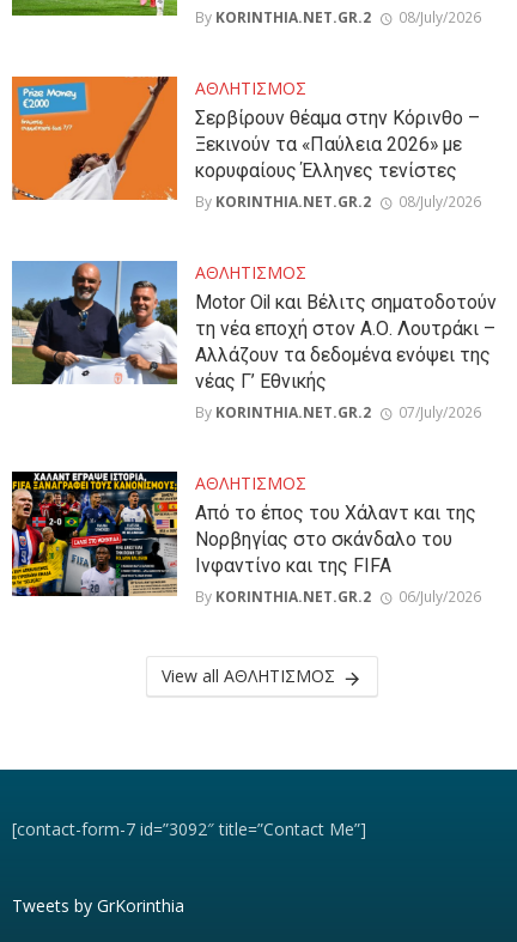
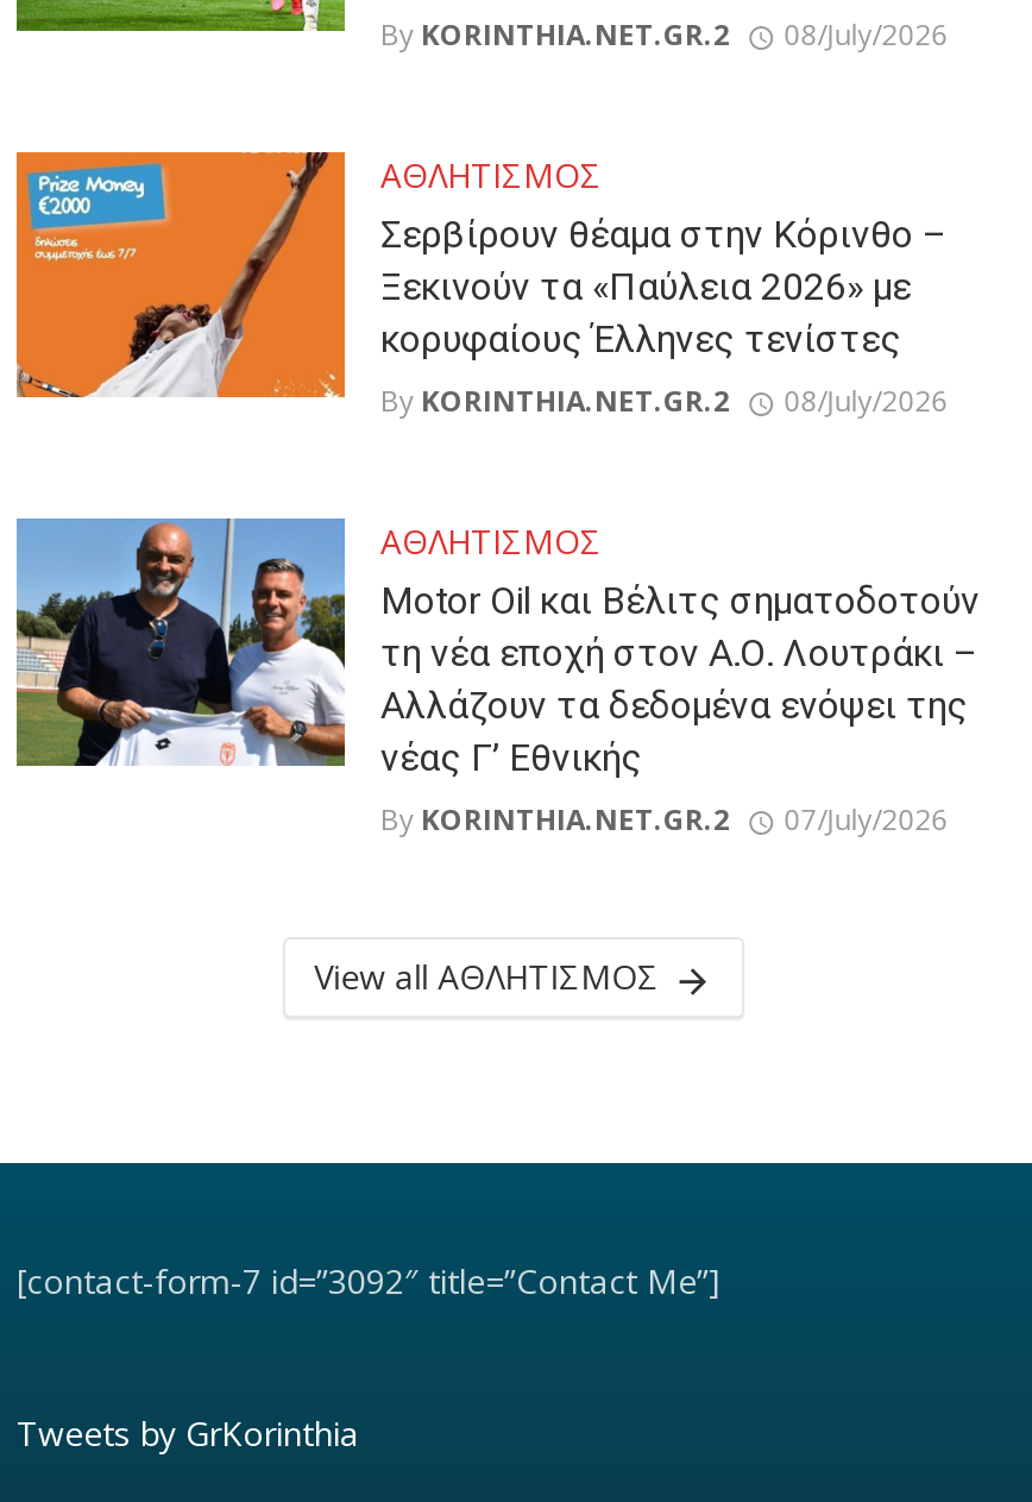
- [image]
- ΑΘΛΗΤΙΣΜΟΣ
- Από το έπος του Χάλαντ και της
- Νορβηγίας στο σκάνδαλο του
- Ινφαντίνο και της FIFA
- By KORINTHIA.NET.GR.2
- 06/July/2026
